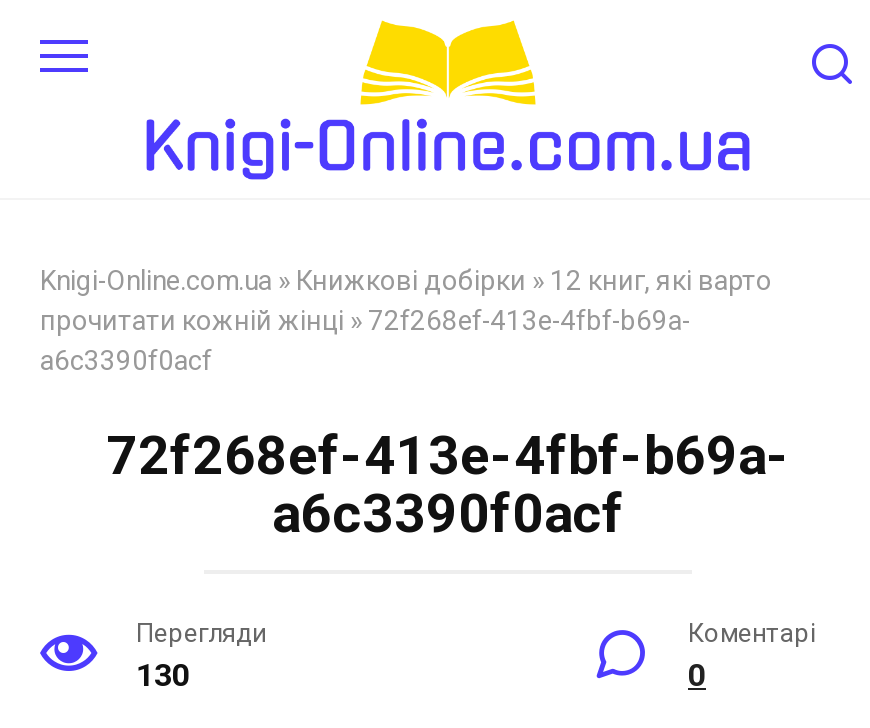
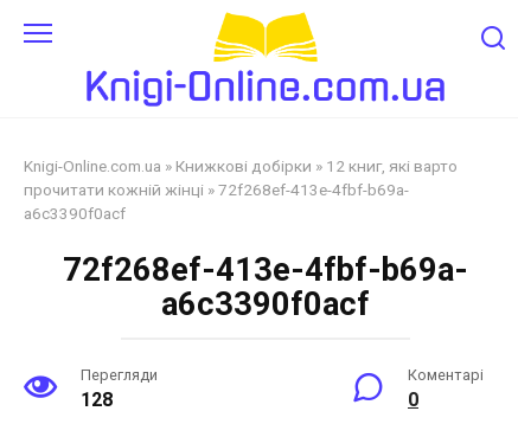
- 130
+ 128
